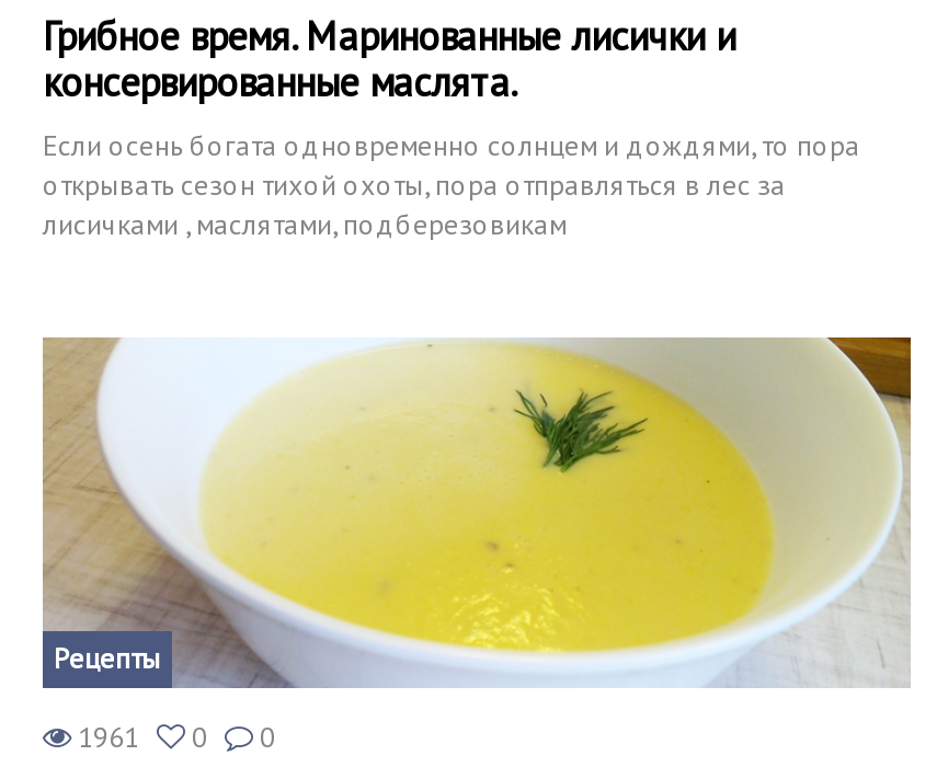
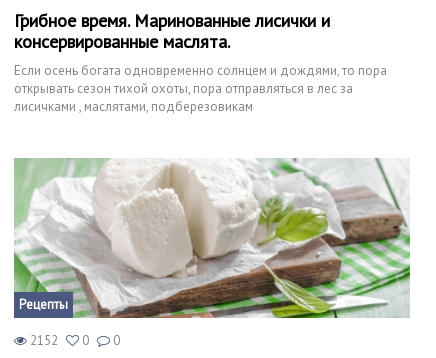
- [image]
- 1961 0 0
+ [image]
+ 2152 0 0
